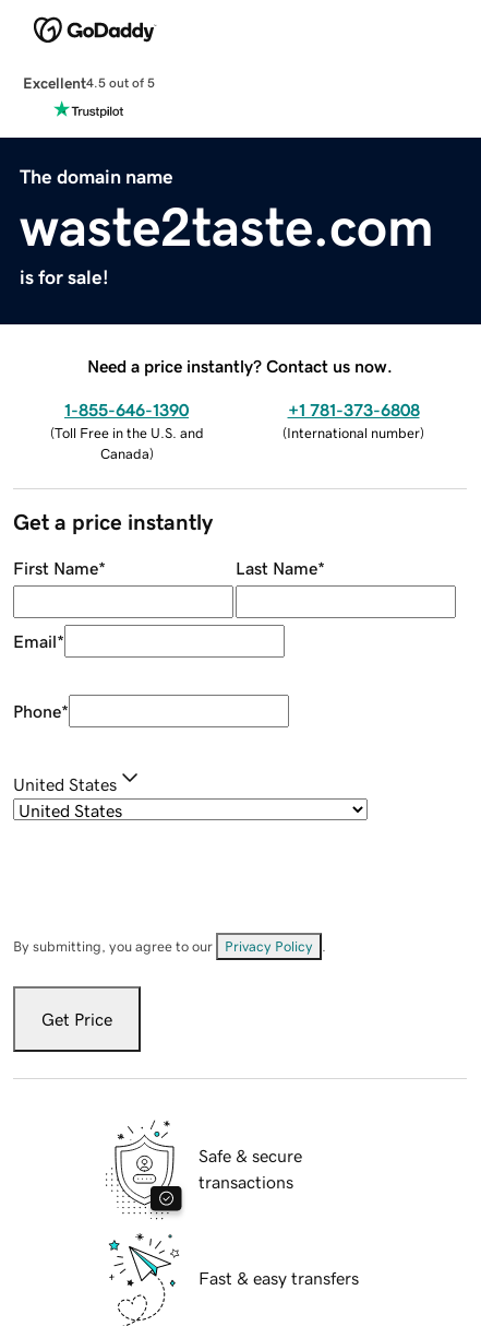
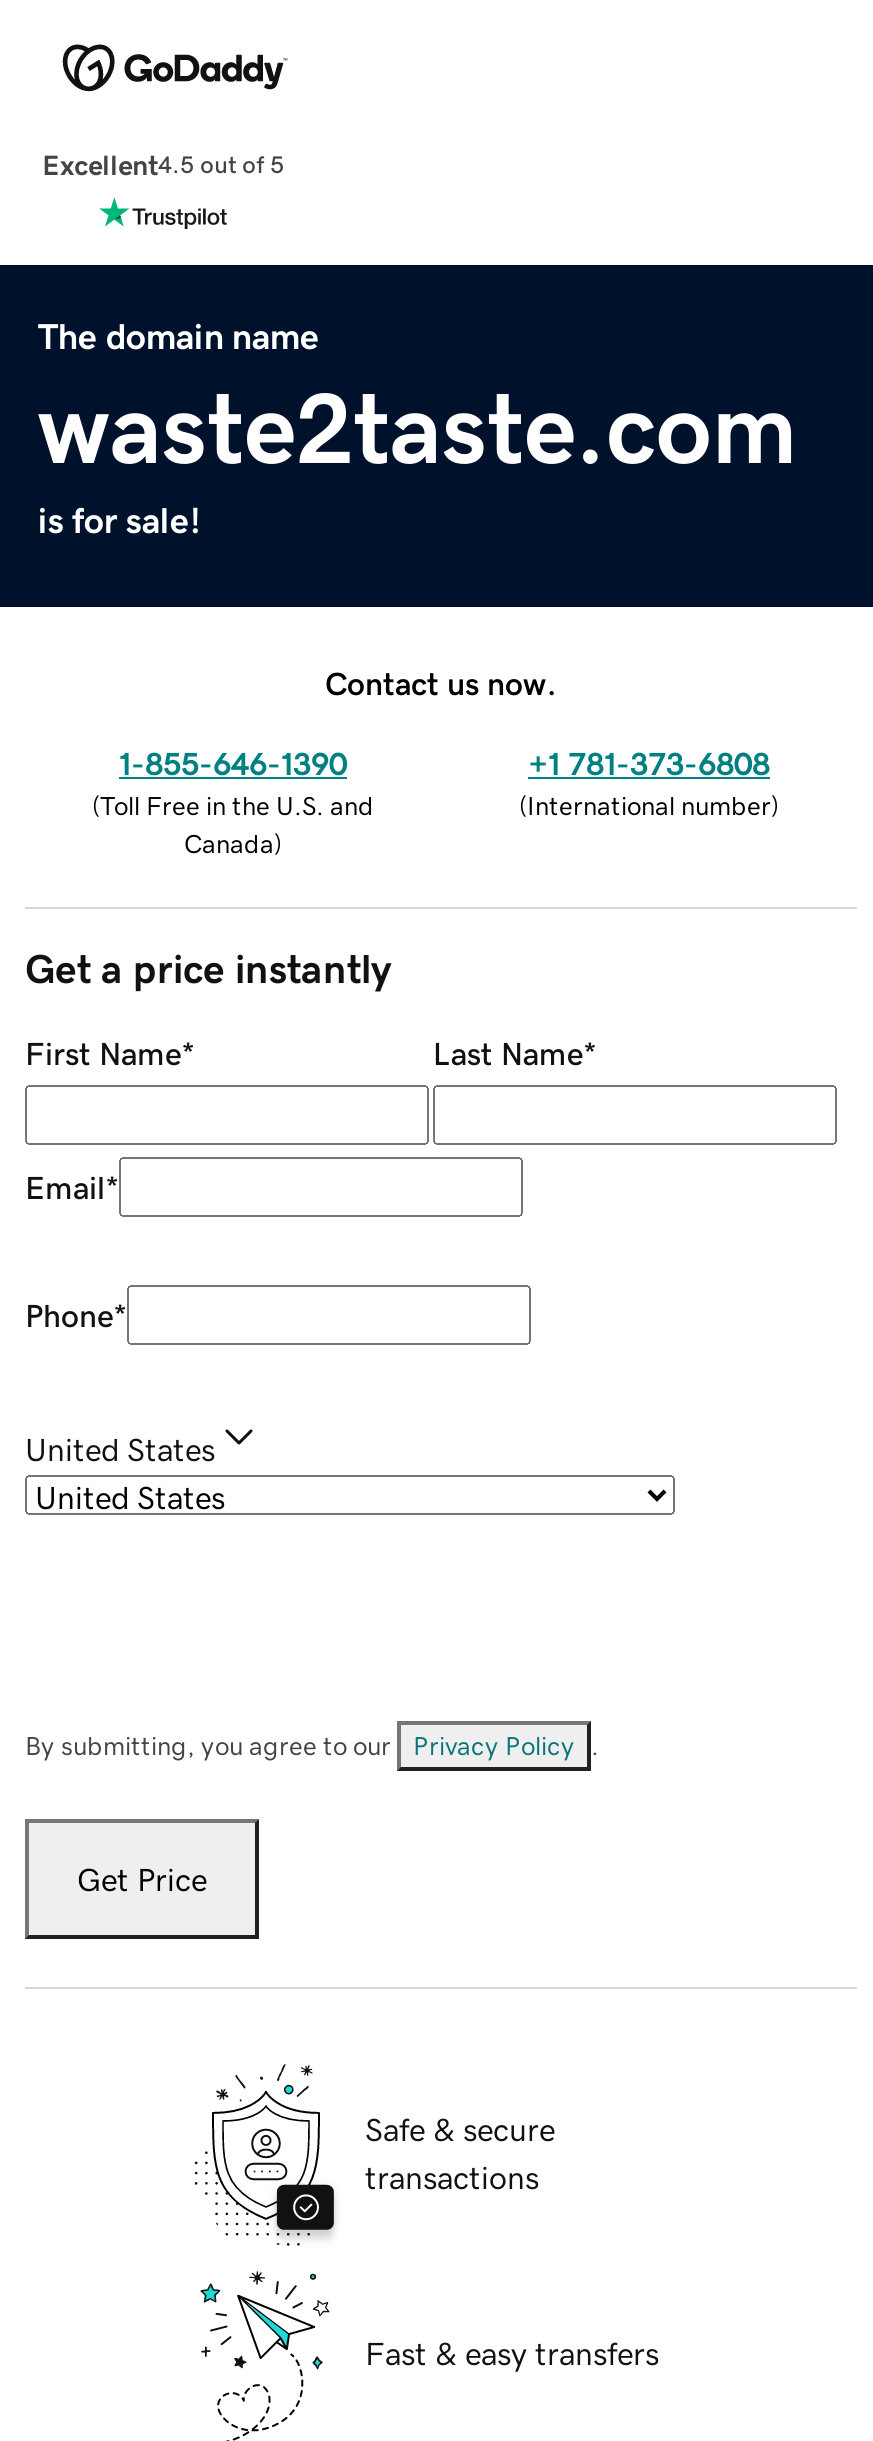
- Need a price instantly? Contact us now.
+ Contact us now.
